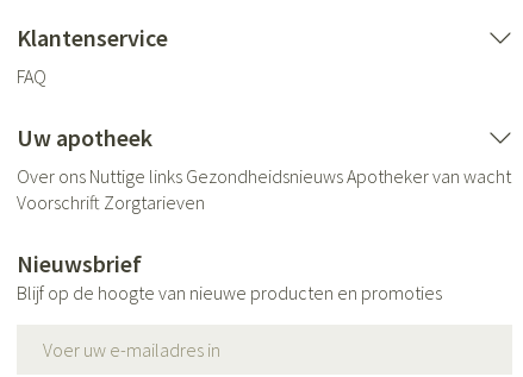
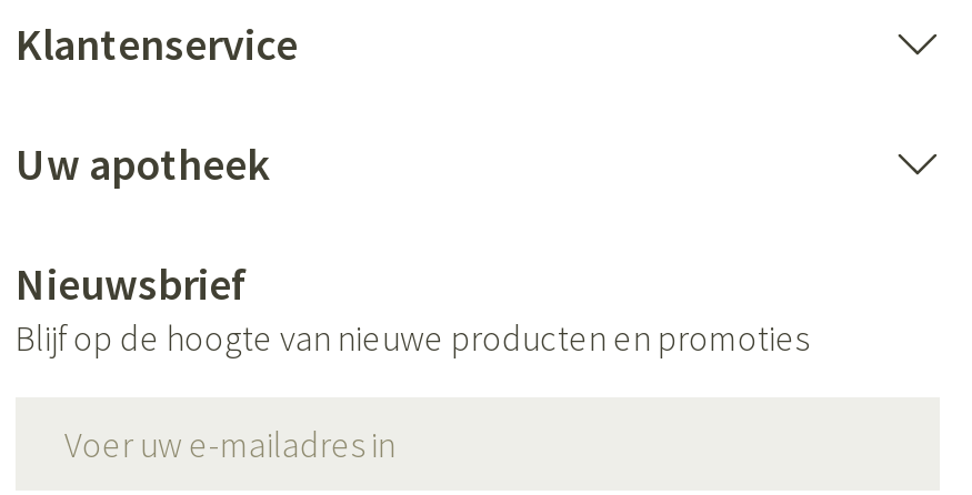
- FAQ

- Over ons Nuttige links Gezondheidsnieuws Apotheker van wacht
- Voorschrift Zorgtarieven
